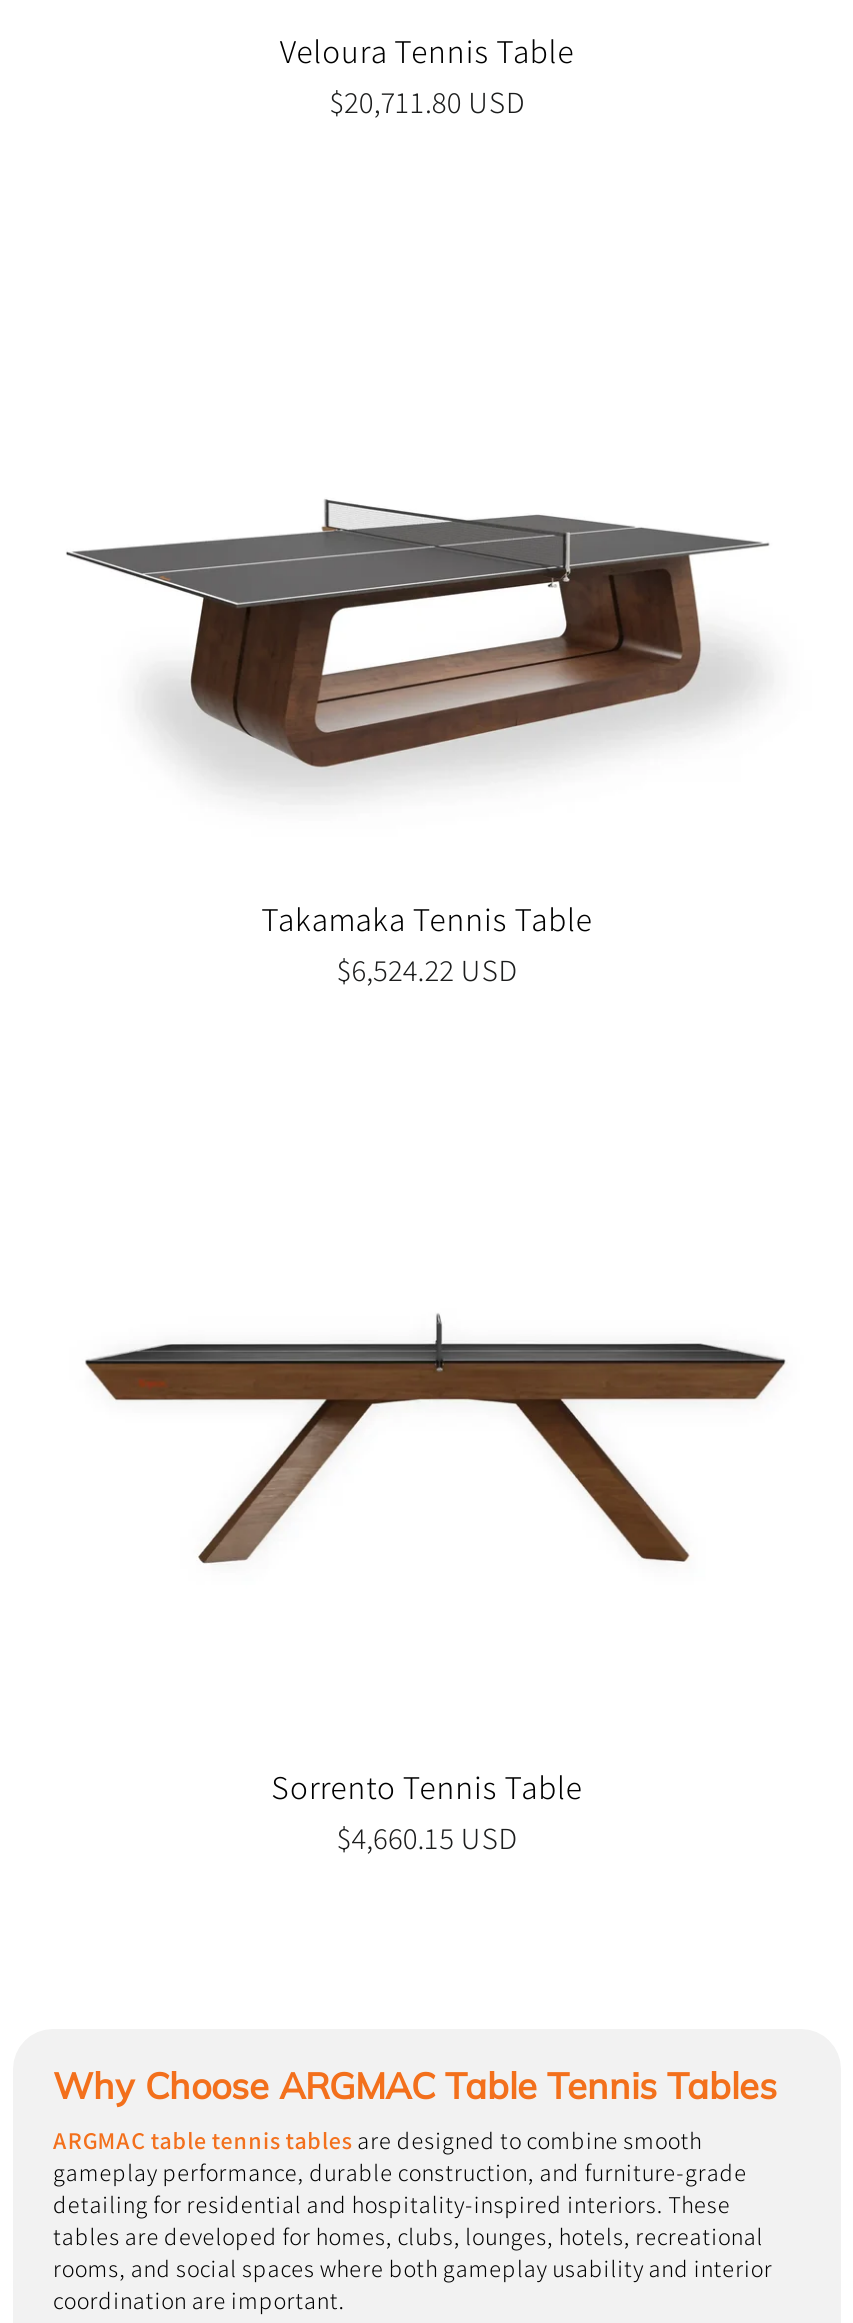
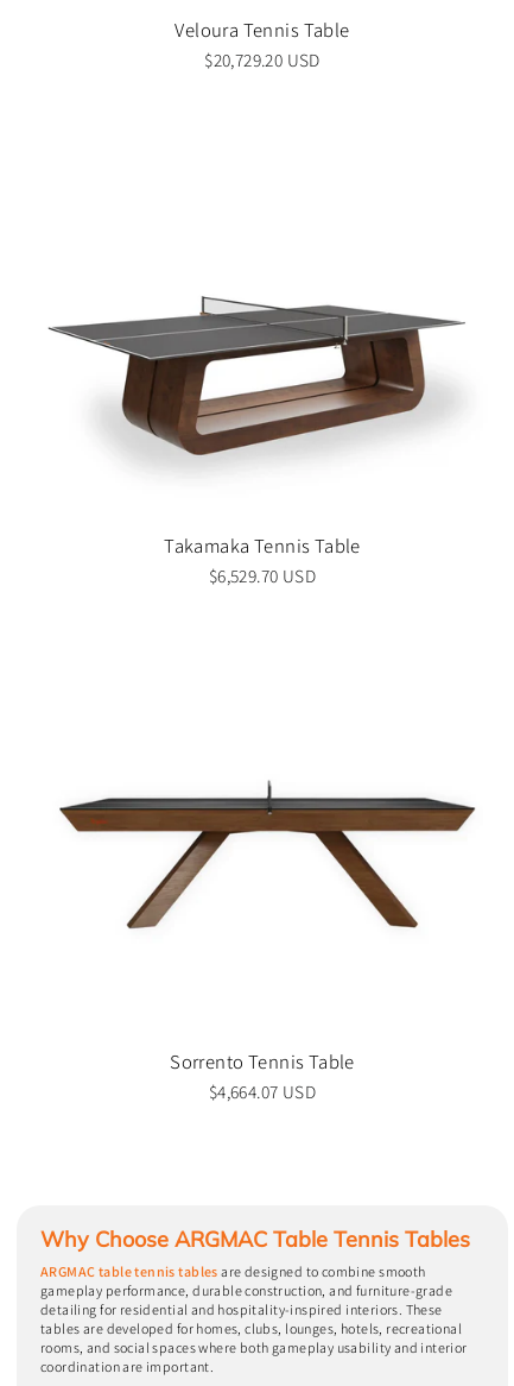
- $20,711.80 USD
+ $20,729.20 USD

- $6,524.22 USD
+ $6,529.70 USD

- $4,660.15 USD
+ $4,664.07 USD
